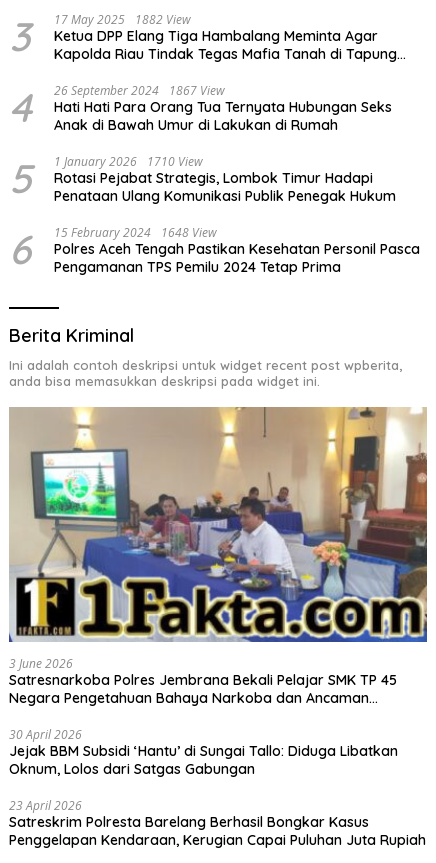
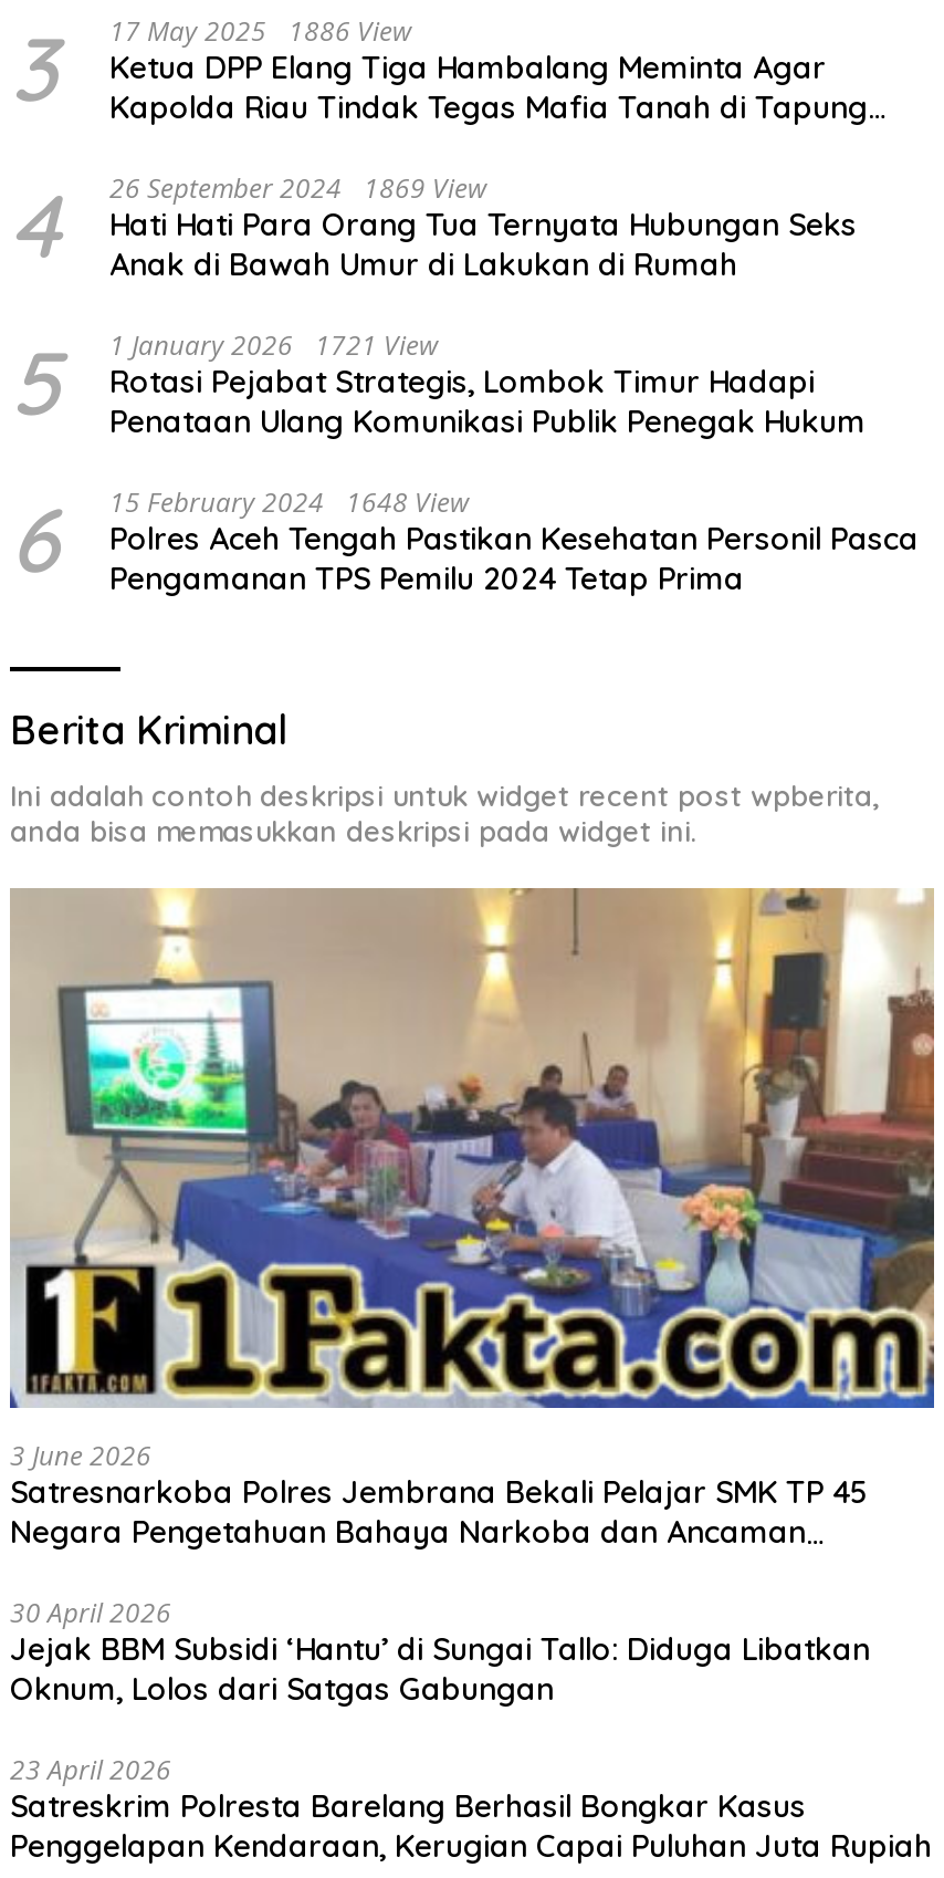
- 3 17 May 2025 1882 View Ketua DPP Elang Tiga Hambalang Meminta Agar Kapolda Riau Tindak Tegas Mafia Tanah di Tapung
+ 3 17 May 2025 1886 View Ketua DPP Elang Tiga Hambalang Meminta Agar Kapolda Riau Tindak Tegas Mafia Tanah di Tapung

- 26 September 2024 1867 View
+ 26 September 2024 1869 View

- 5 1 January 2026 1710 View Rotasi Pejabat Strategis, Lombok Timur Hadapi Penataan Ulang Komunikasi Publik Penegak Hukum
+ 5 1 January 2026 1721 View Rotasi Pejabat Strategis, Lombok Timur Hadapi Penataan Ulang Komunikasi Publik Penegak Hukum
